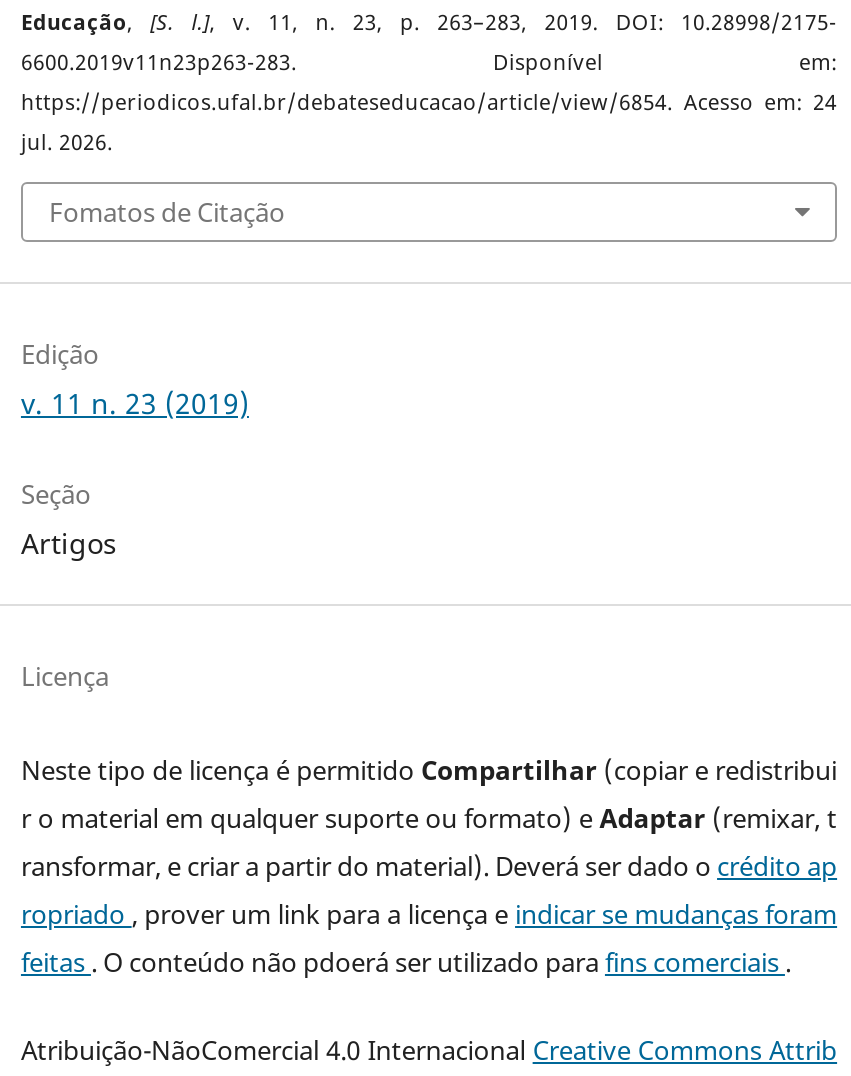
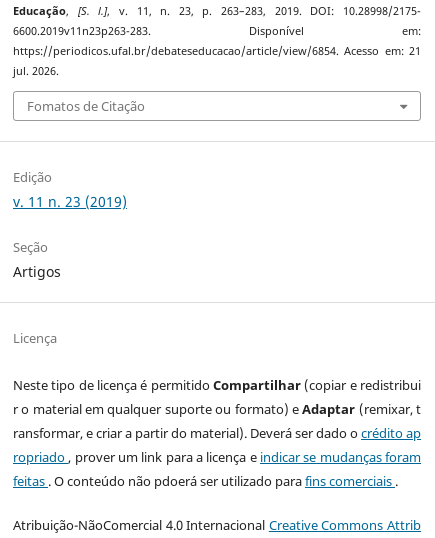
- https://periodicos.ufal.br/debateseducacao/article/view/6854. Acesso em: 24
+ https://periodicos.ufal.br/debateseducacao/article/view/6854. Acesso em: 21
